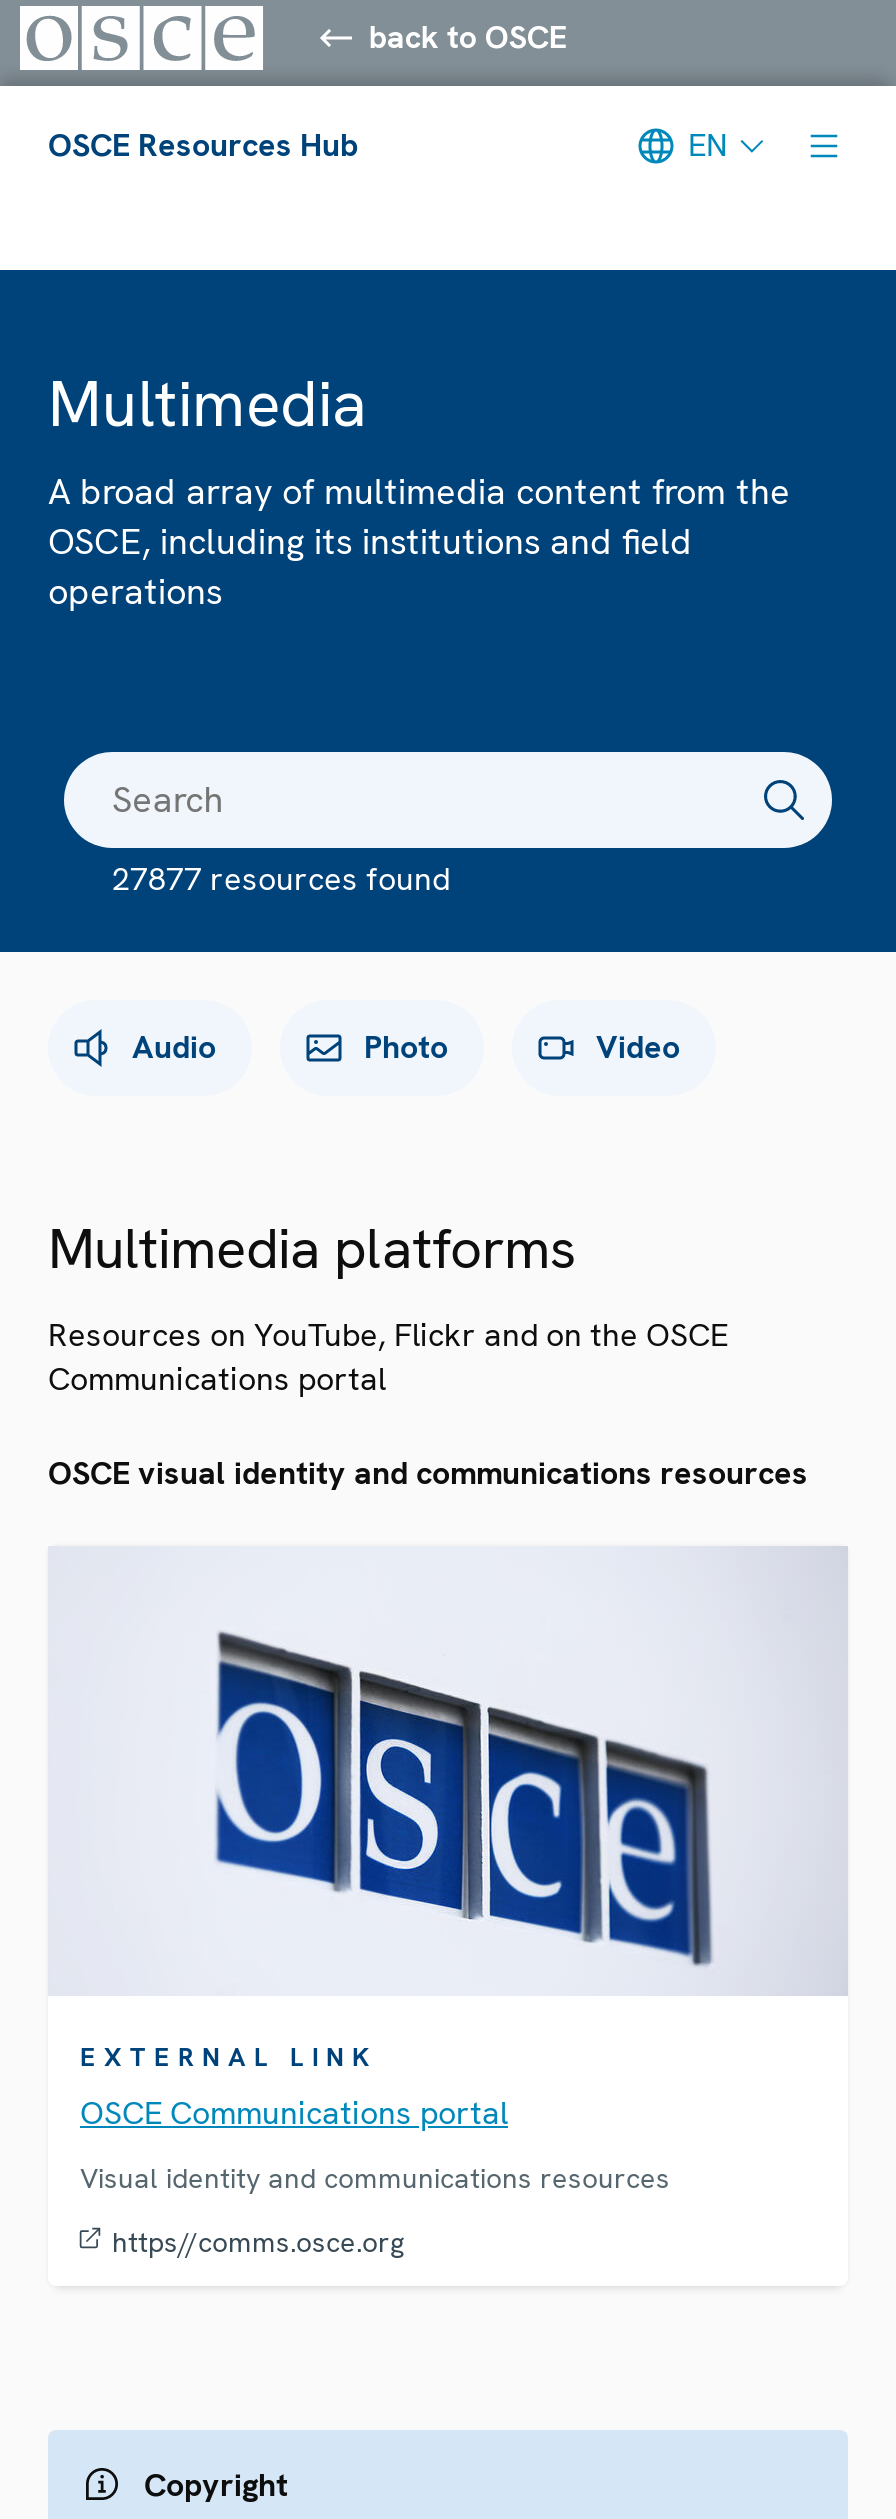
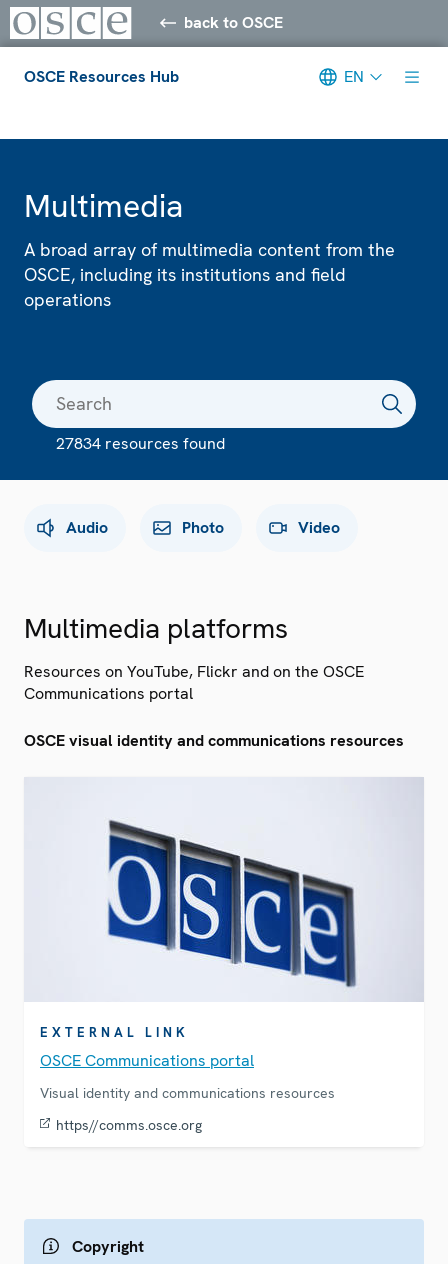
- 27877 resources found
+ 27834 resources found
